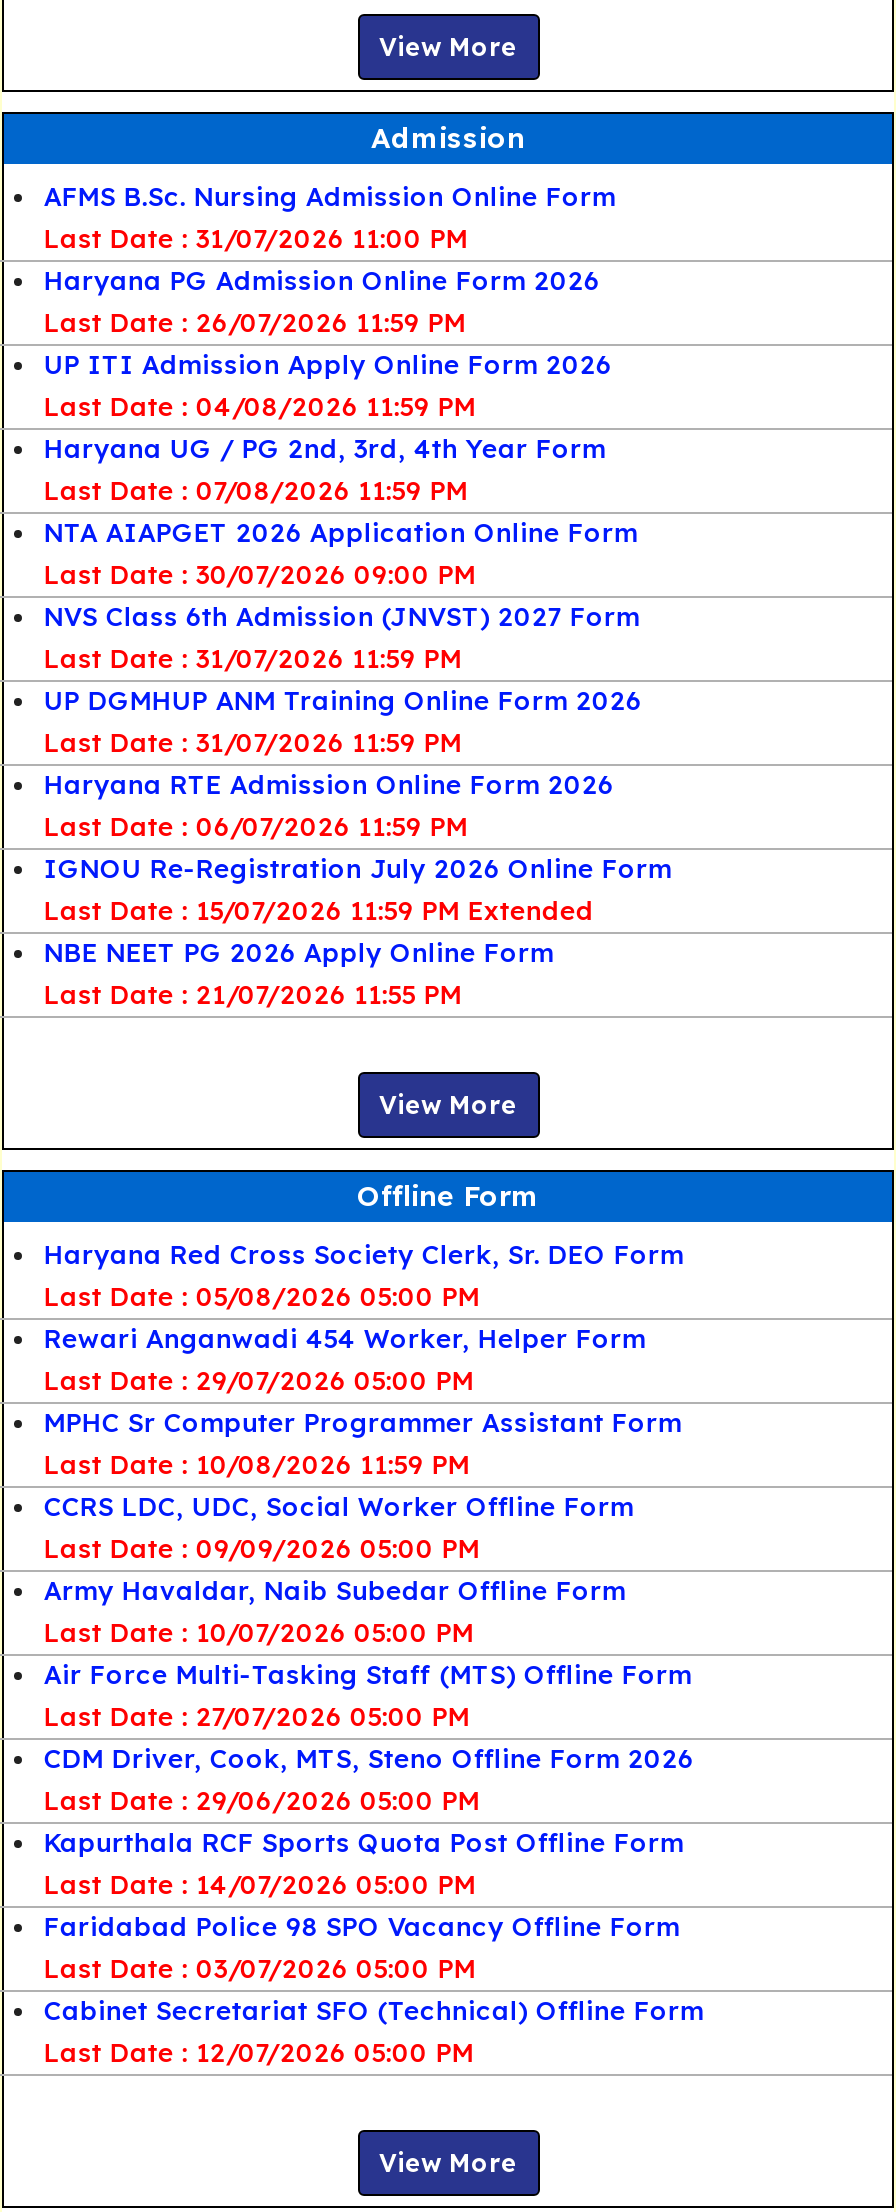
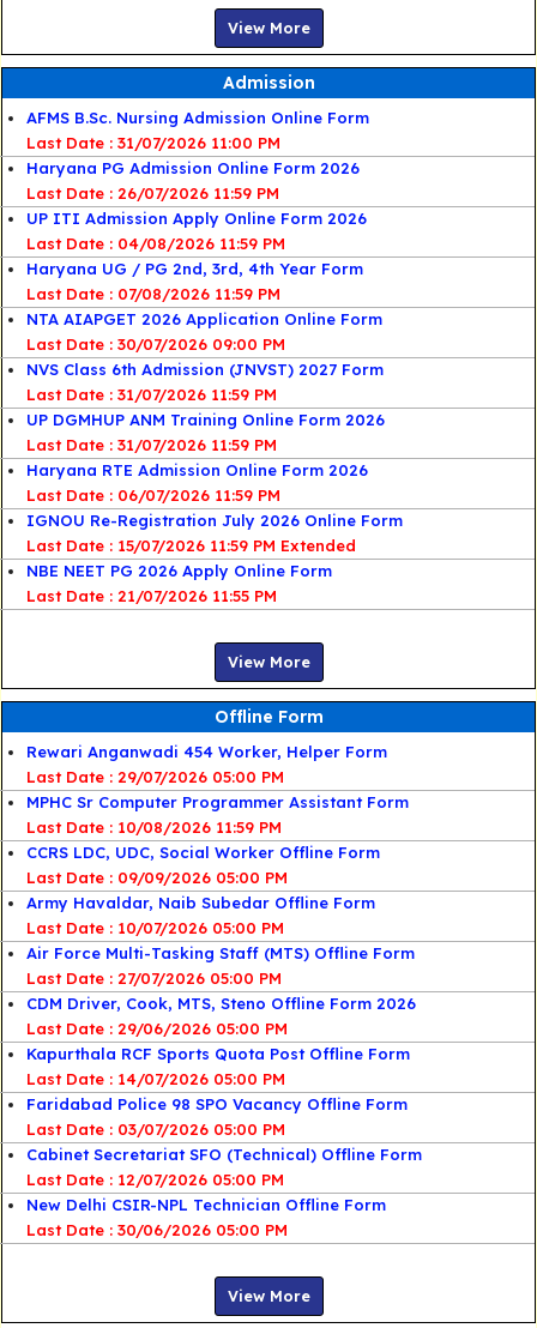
- Haryana Red Cross Society Clerk, Sr. DEO Form
- Last Date : 05/08/2026 05:00 PM

moved up: Rewari Anganwadi 454 Worker, Helper Form | Last Date : 29/07/2026 05:00 PM | MPHC Sr Computer Programmer Assistant Form | ... | Cabinet Secretariat SFO (Technical) Offline Form | Last Date : 12/07/2026 05:00 PM

+ New Delhi CSIR-NPL Technician Offline Form
+ Last Date : 30/06/2026 05:00 PM
